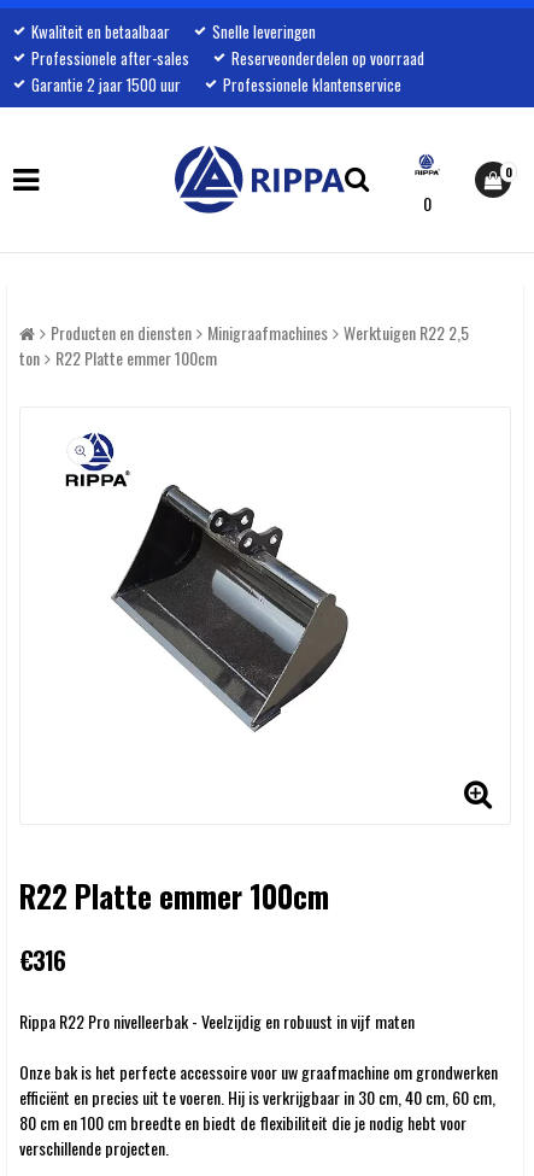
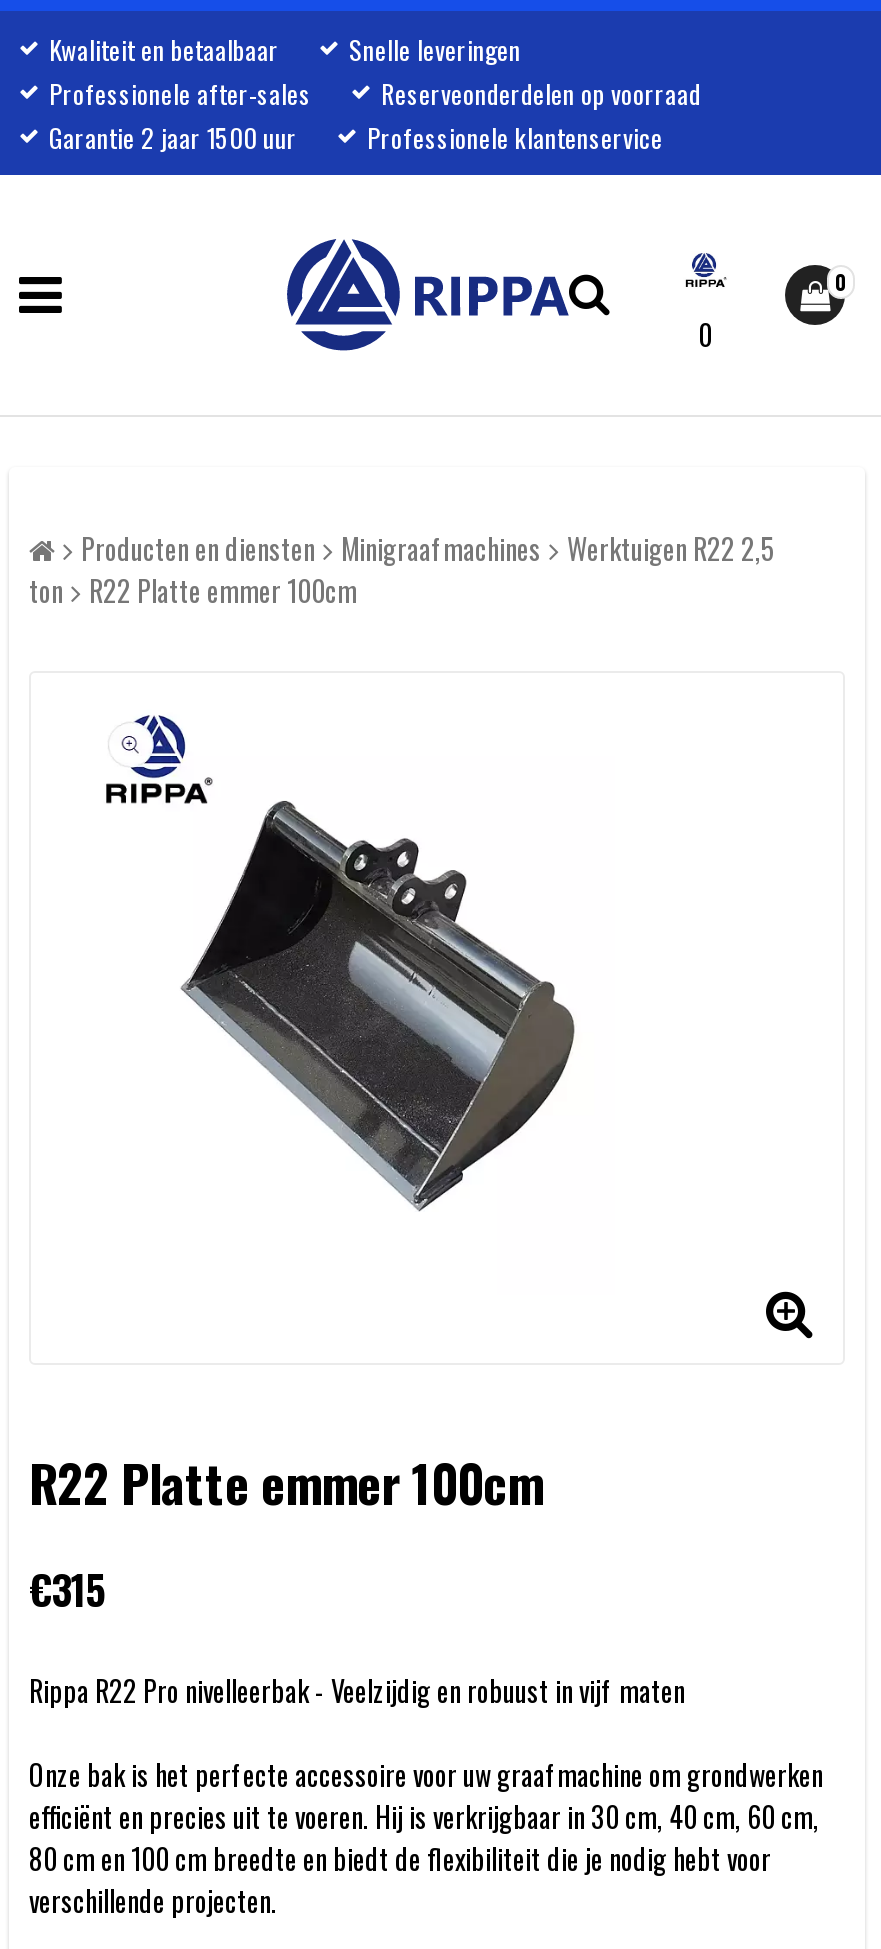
- €316
+ €315
